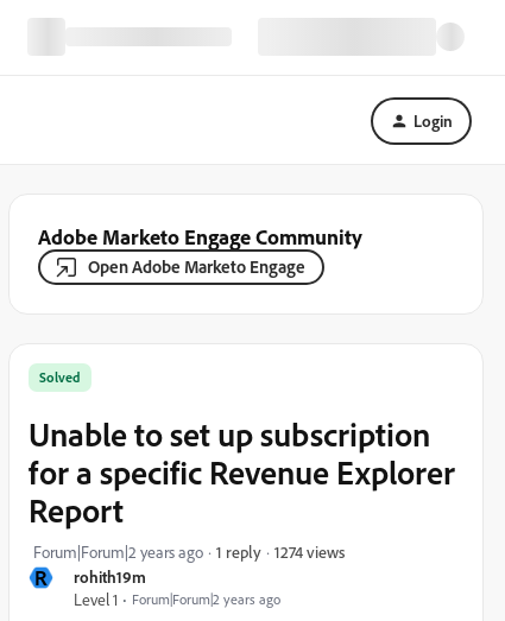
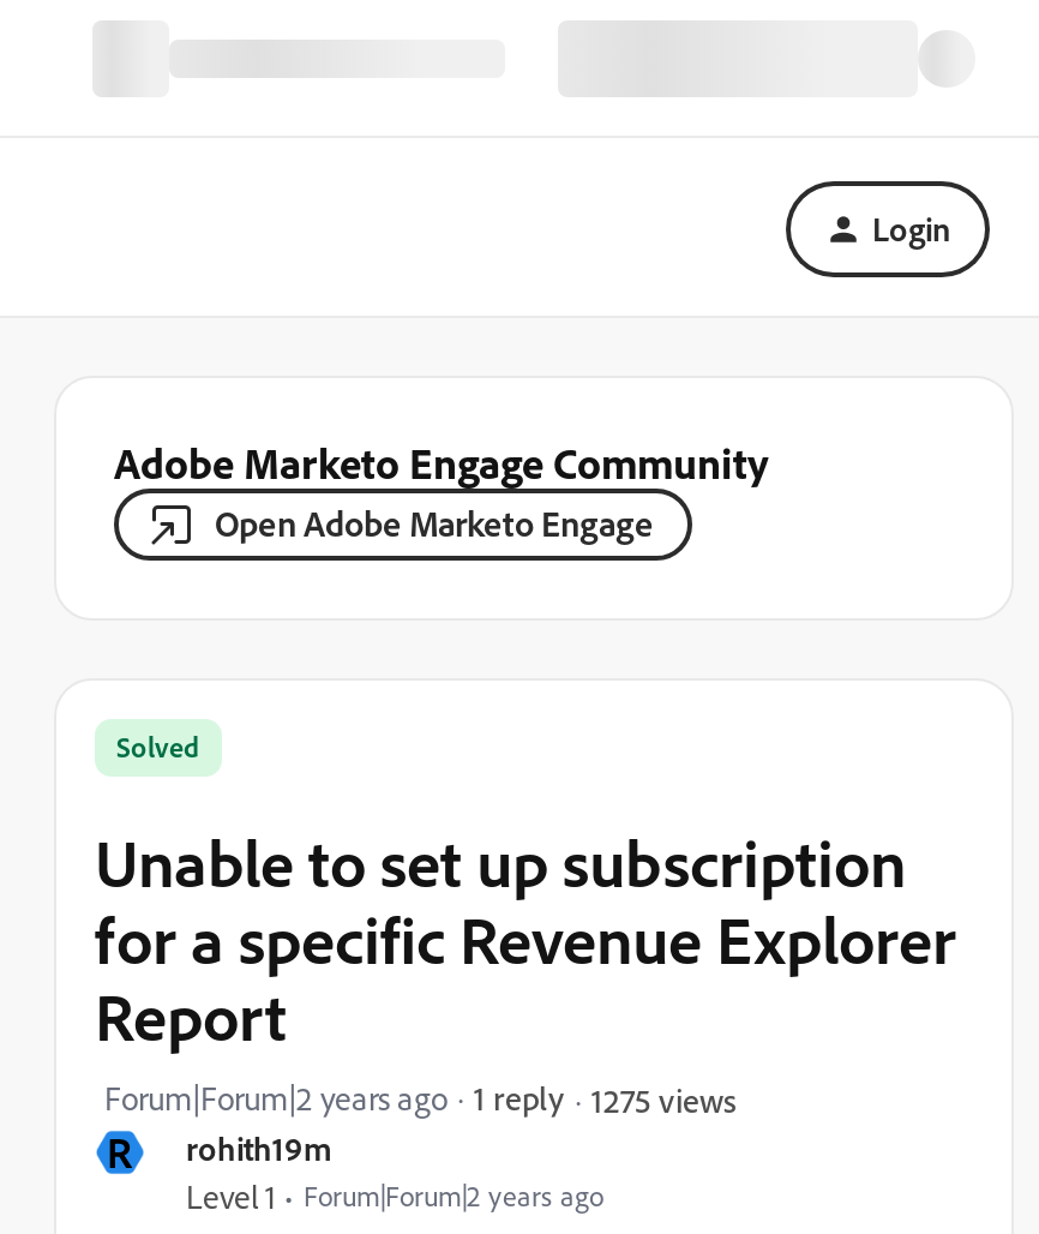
- 1274 views
+ 1275 views
